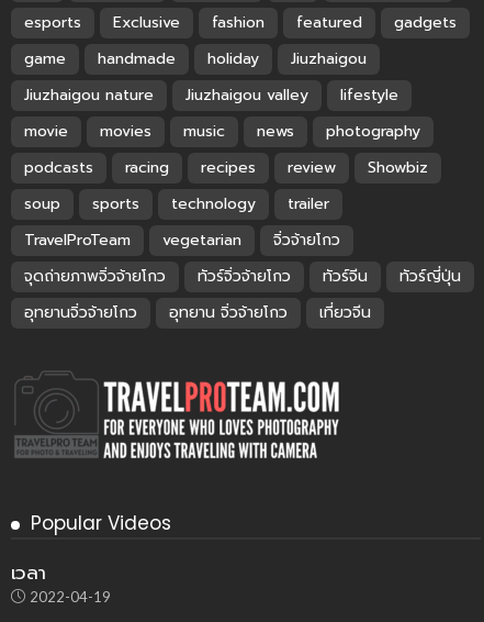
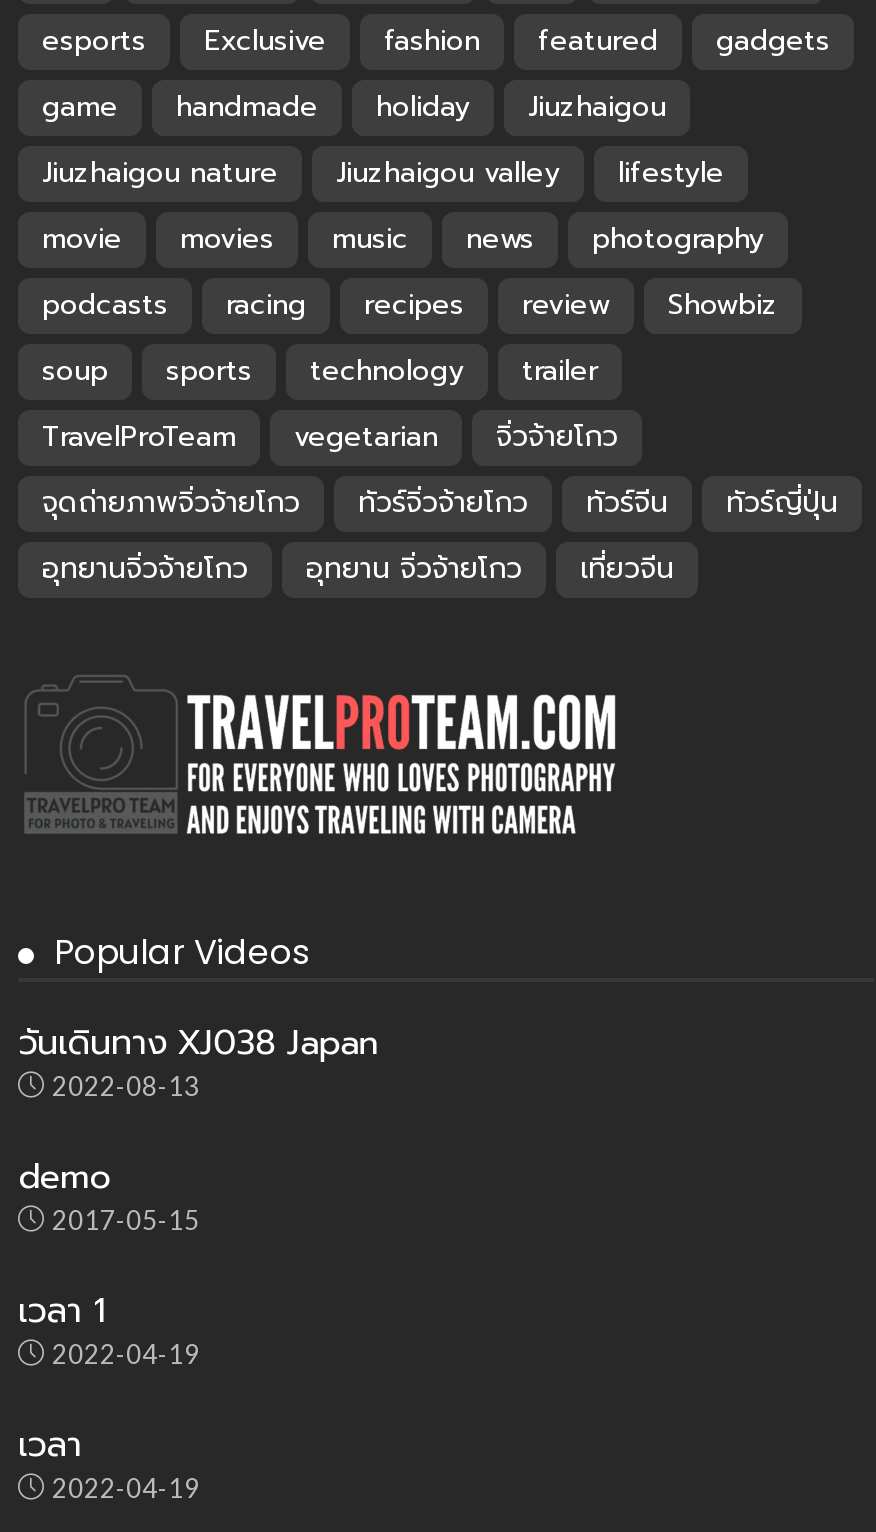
+ วันเดินทาง XJ038 Japan
+ 2022-08-13
+ demo
+ 2017-05-15
+ เวลา 1
+ 2022-04-19
